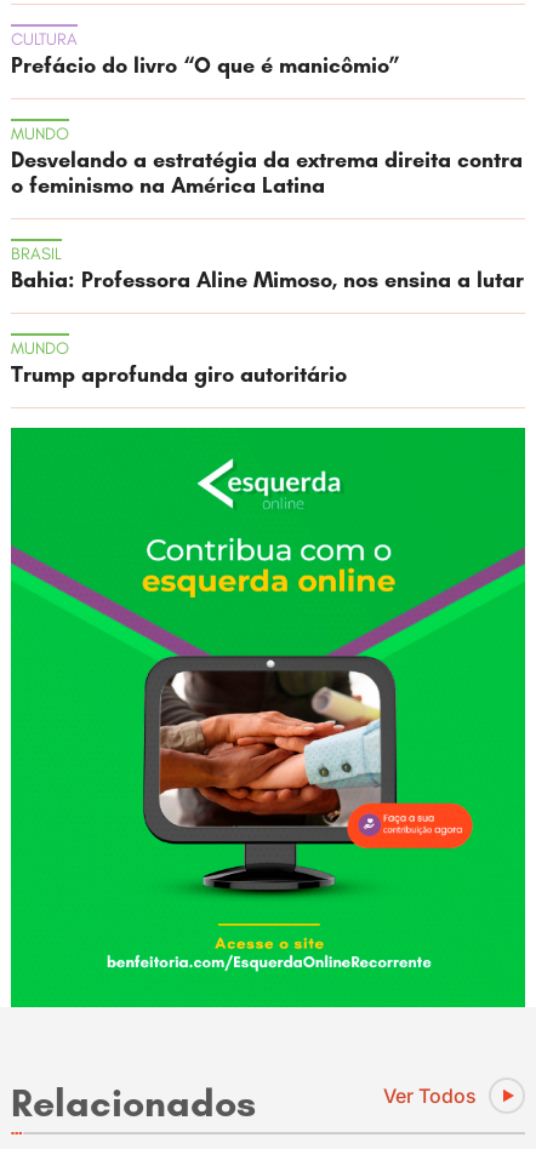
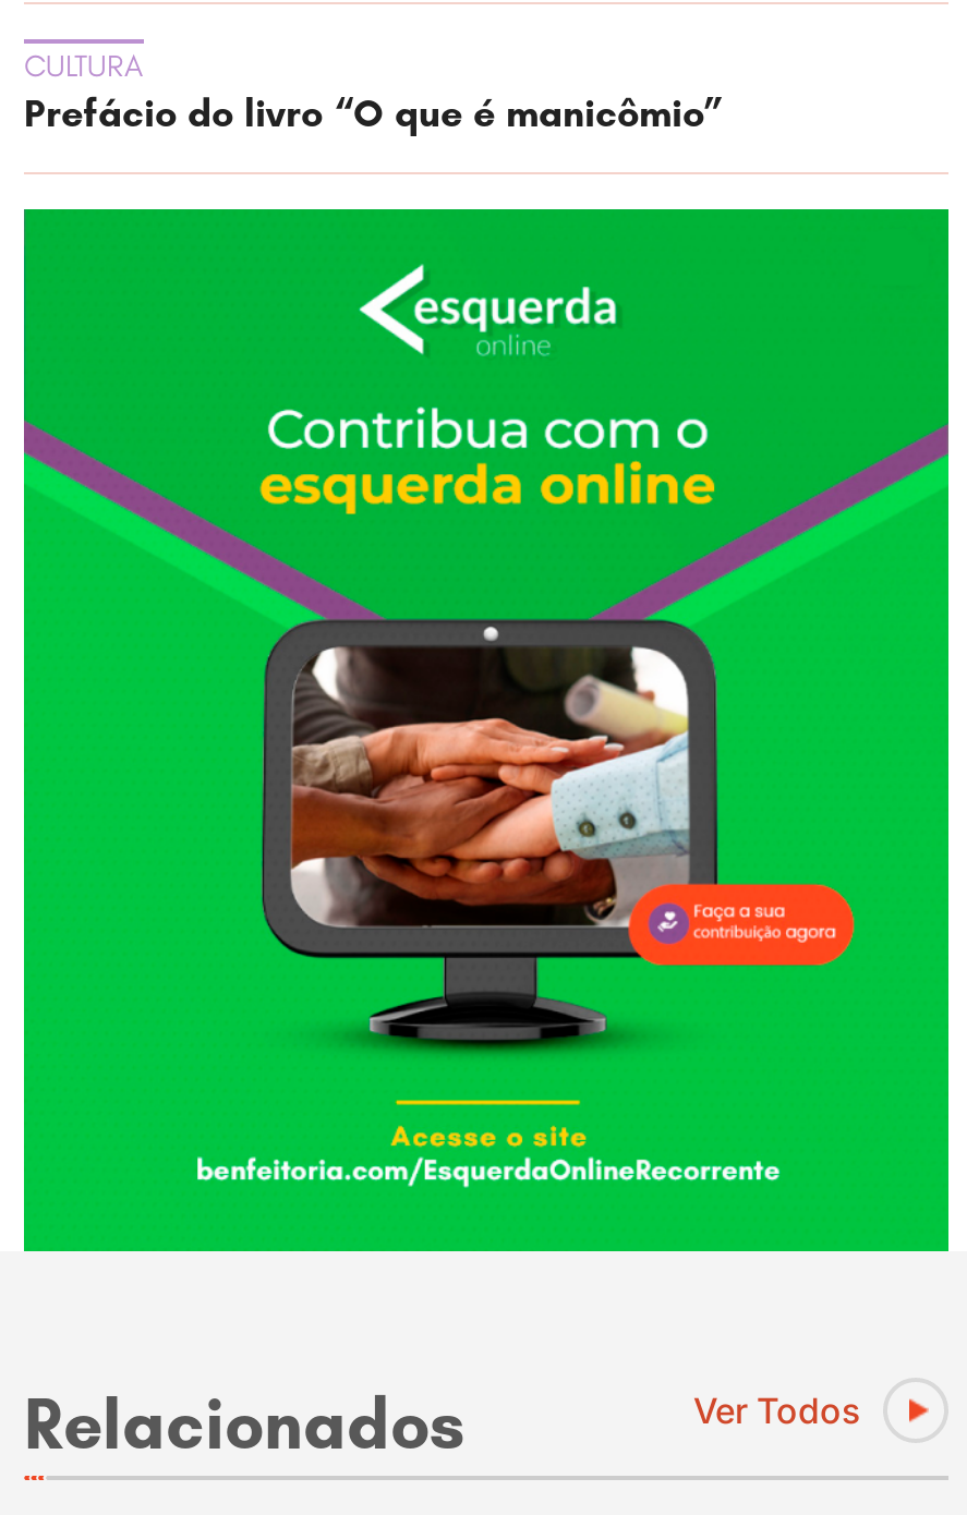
- MUNDO
- Desvelando a estratégia da extrema direita contra
- o feminismo na América Latina
- BRASIL
- Bahia: Professora Aline Mimoso, nos ensina a lutar
- MUNDO
- Trump aprofunda giro autoritário
